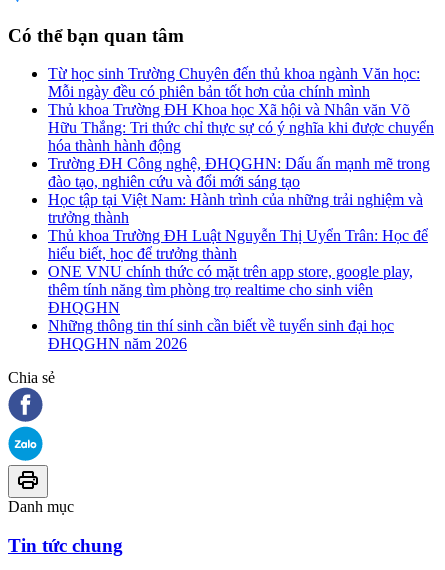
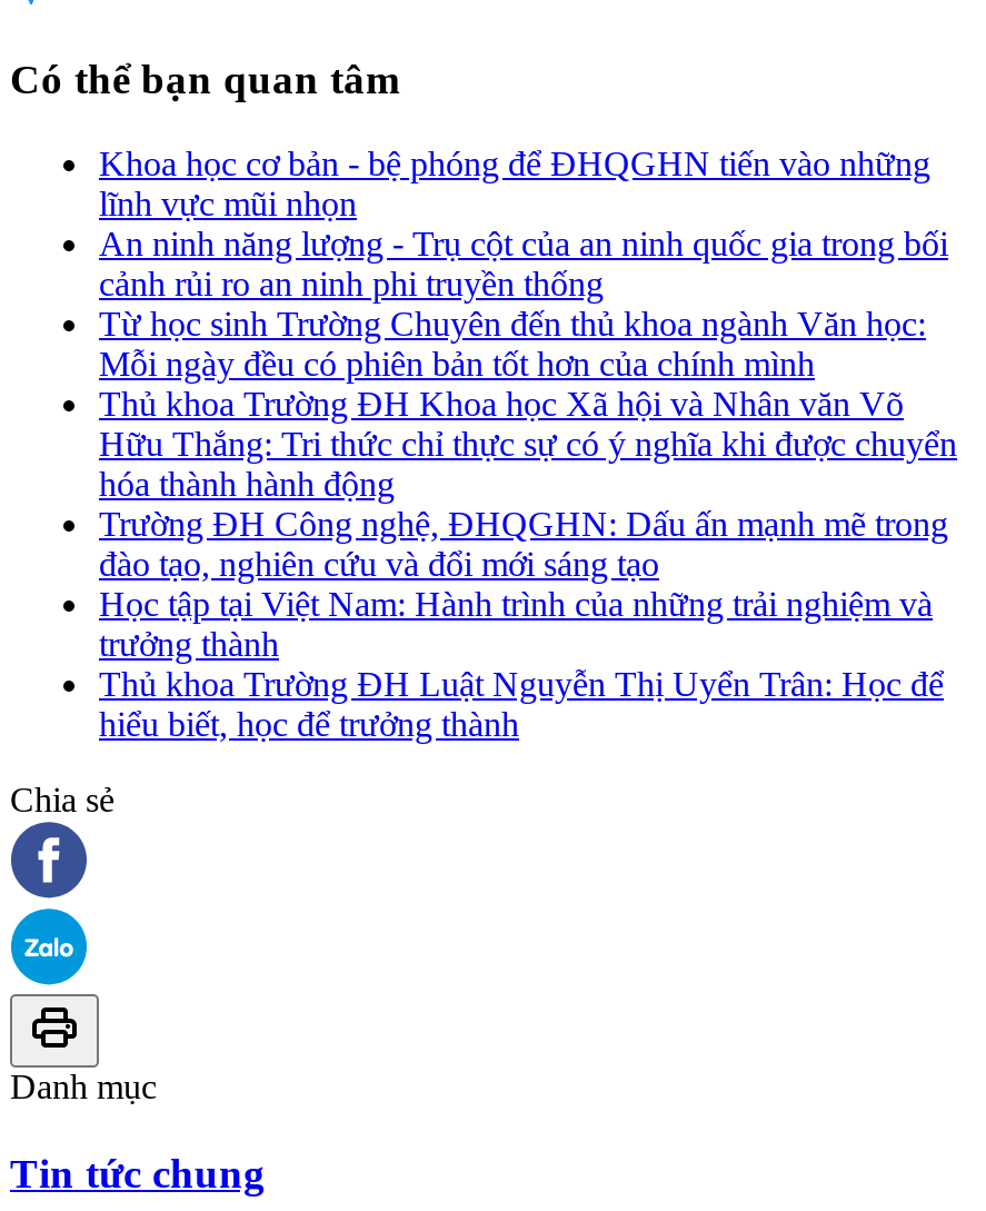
+ Khoa học cơ bản - bệ phóng để ĐHQGHN tiến vào những
+ lĩnh vực mũi nhọn
+ An ninh năng lượng - Trụ cột của an ninh quốc gia trong bối
+ cảnh rủi ro an ninh phi truyền thống

moved down: Từ học sinh Trường Chuyên đến thủ khoa ngành Văn học: | Mỗi ngày đều có phiên bản tốt hơn của chính mình | Thủ khoa Trường ĐH Khoa học Xã hội và Nhân văn Võ | ... | Thủ khoa Trường ĐH Luật Nguyễn Thị Uyển Trân: Học để | hiểu biết, học để trưởng thành

- ONE VNU chính thức có mặt trên app store, google play,
- thêm tính năng tìm phòng trọ realtime cho sinh viên
- ĐHQGHN
- Những thông tin thí sinh cần biết về tuyển sinh đại học
- ĐHQGHN năm 2026
